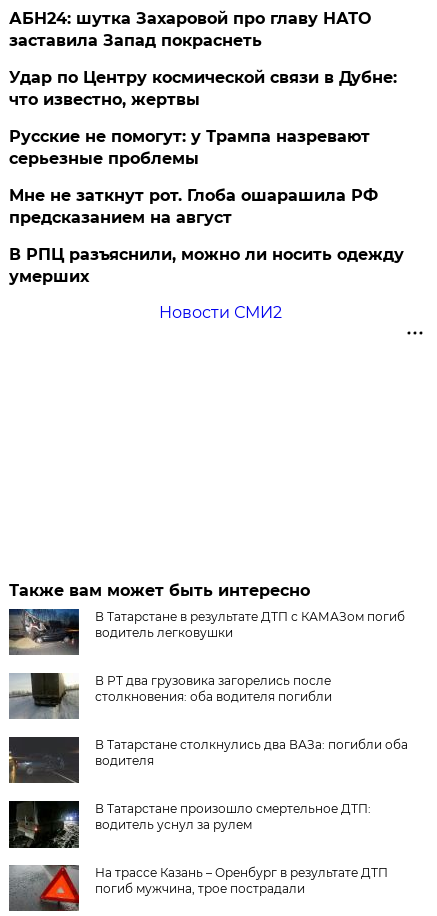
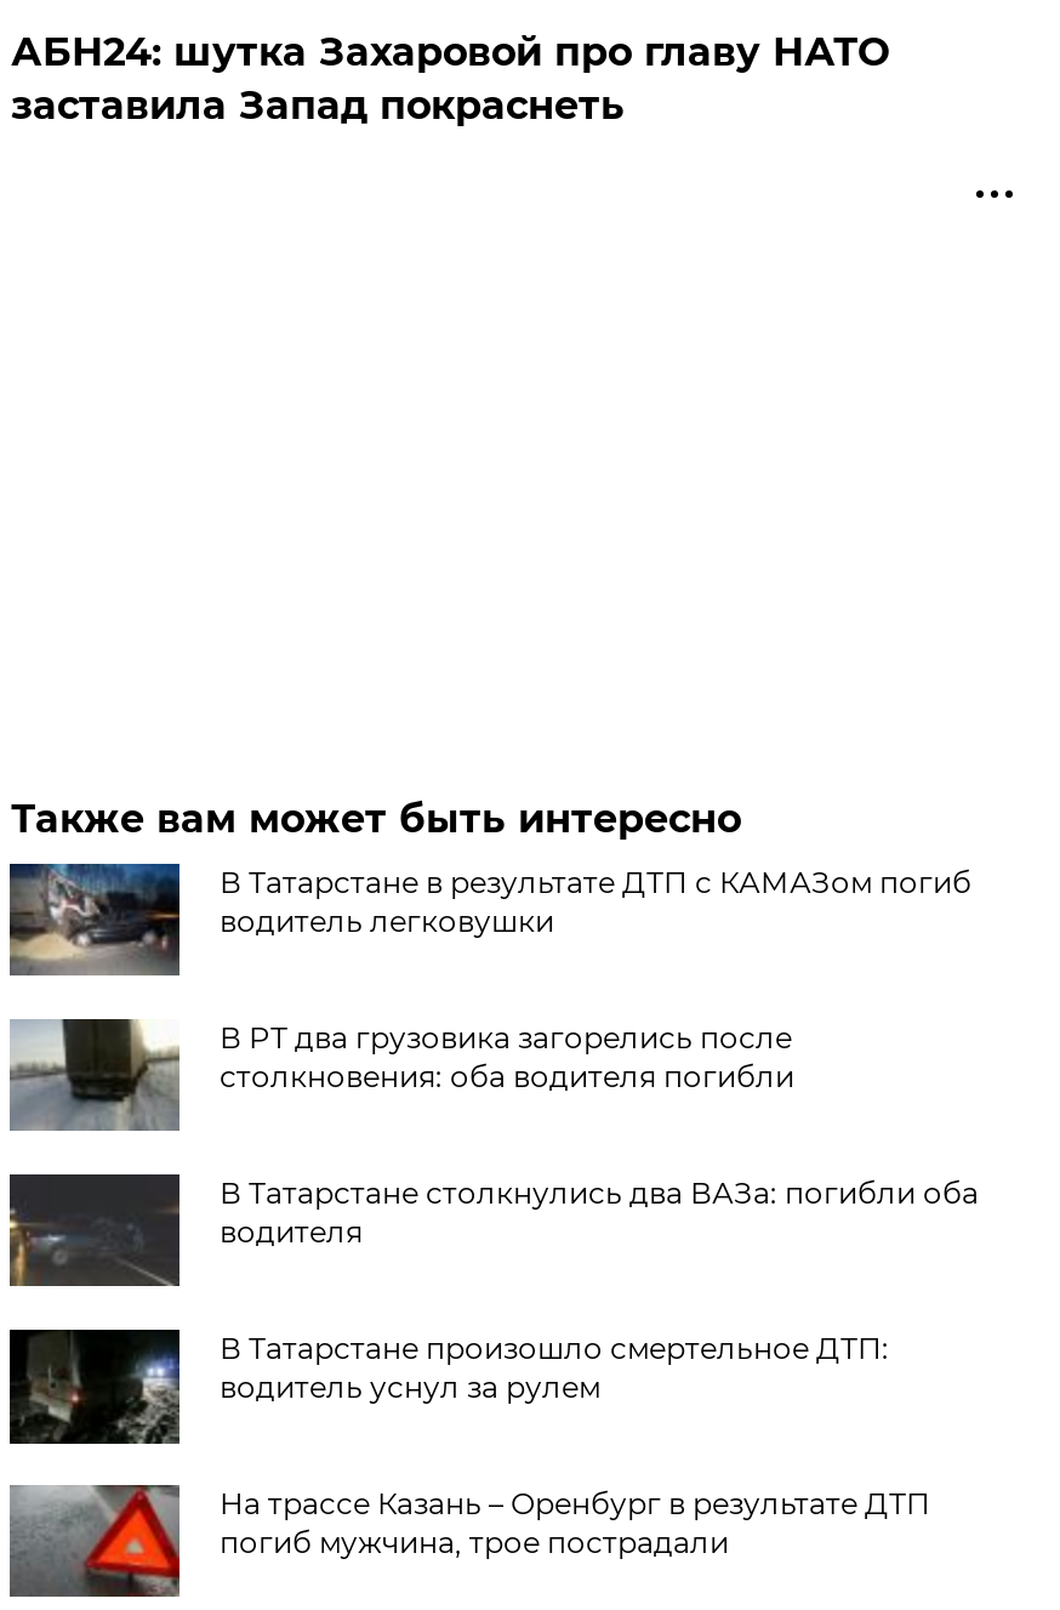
- Удар по Центру космической связи в Дубне:
- что известно, жертвы
- Русские не помогут: у Трампа назревают
- серьезные проблемы
- Мне не заткнут рот. Глоба ошарашила РФ
- предсказанием на август
- В РПЦ разъяснили, можно ли носить одежду
- умерших
- Новости СМИ2
